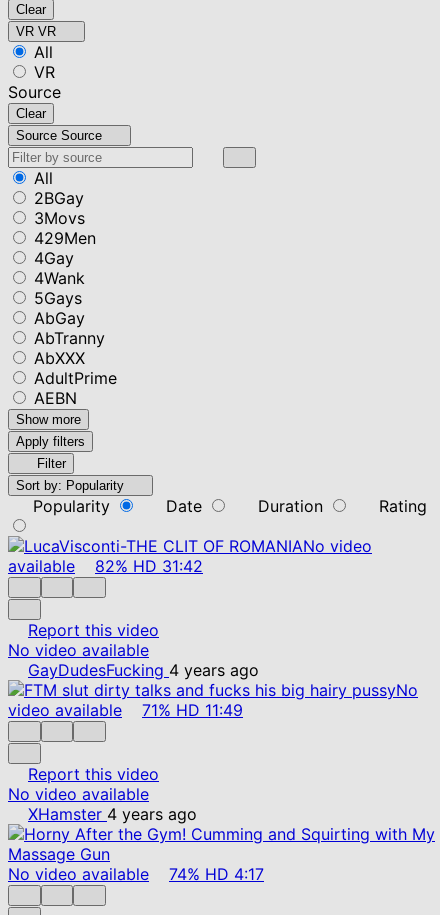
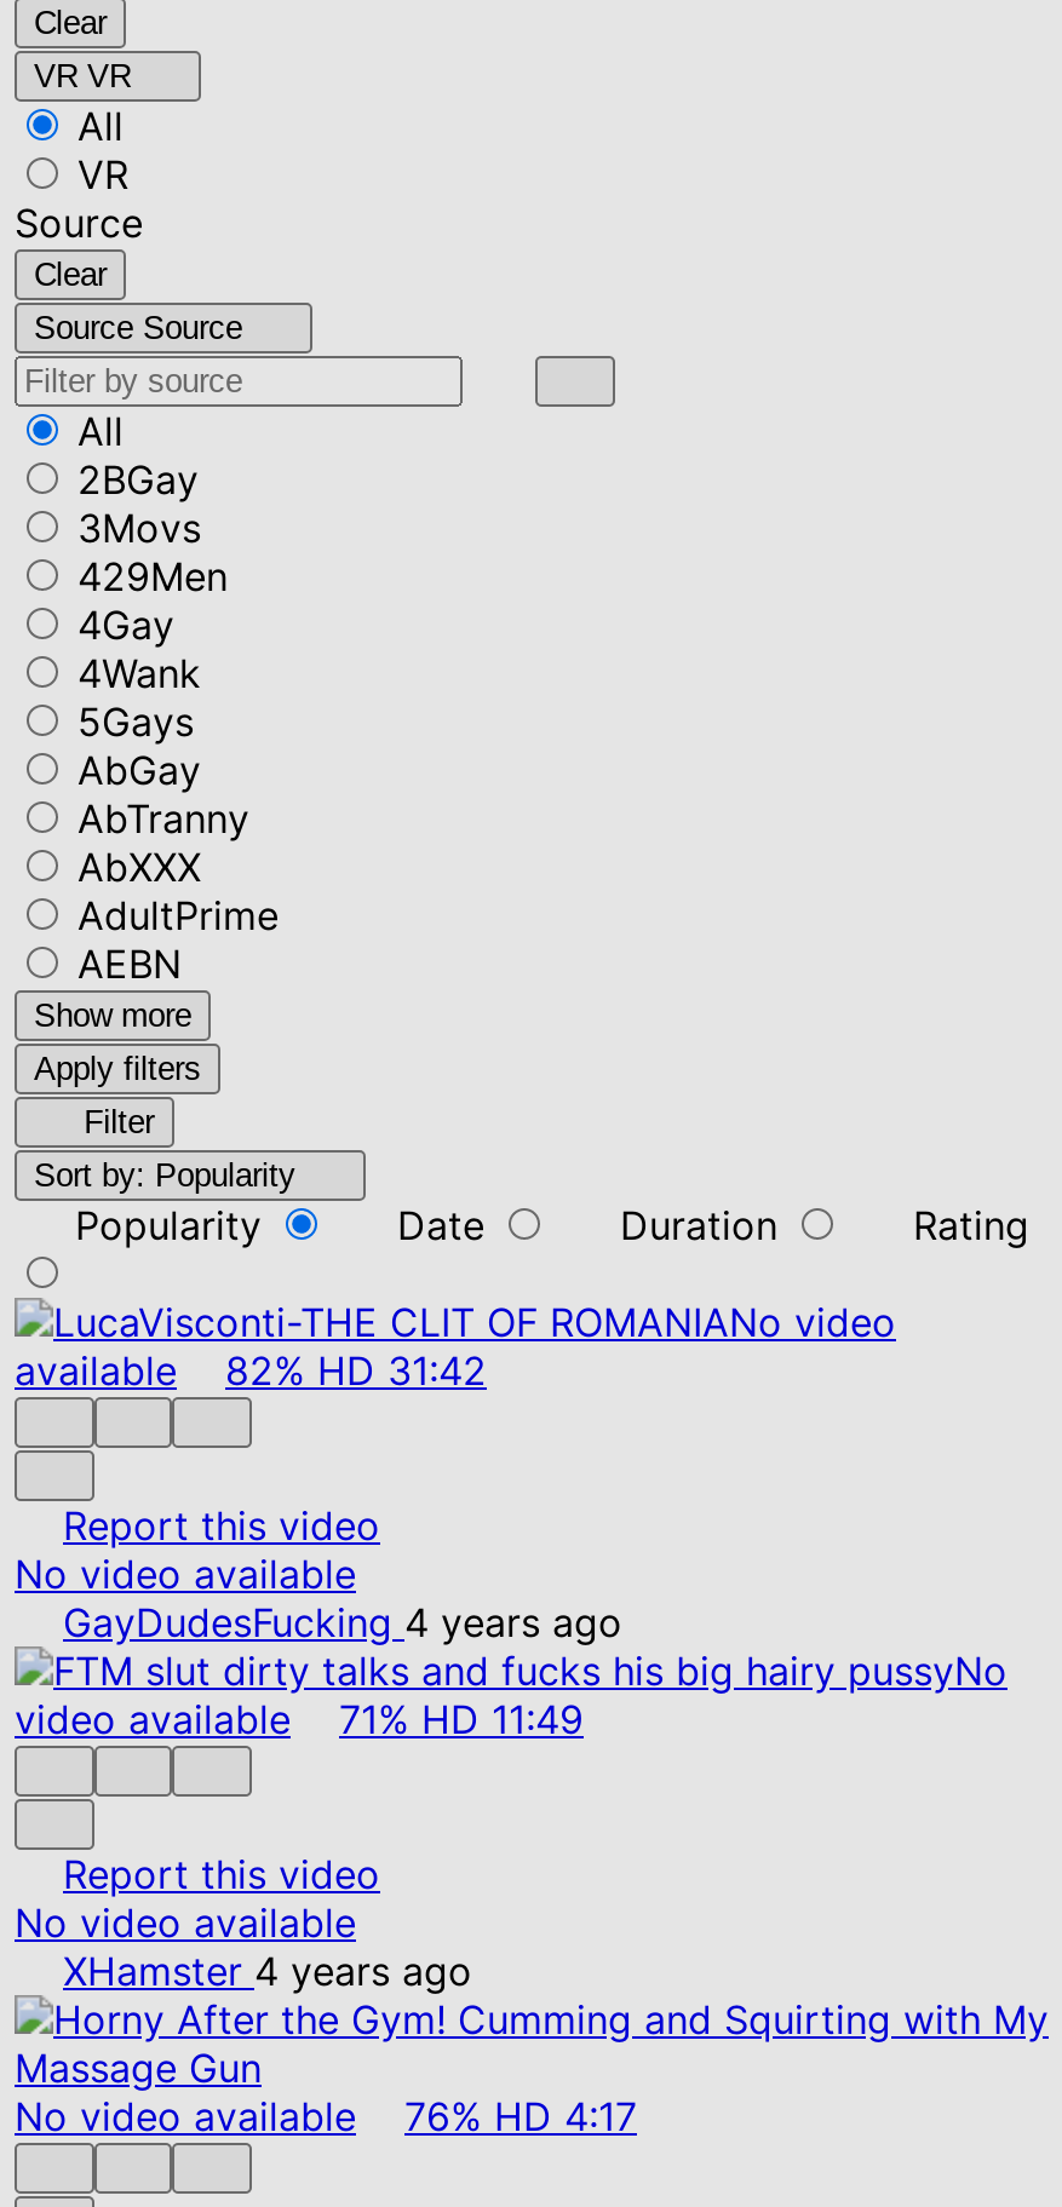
- No video available 74% HD 4:17
+ No video available 76% HD 4:17
